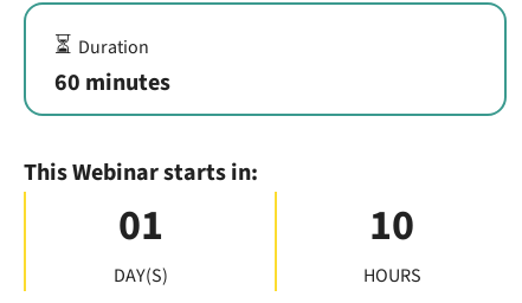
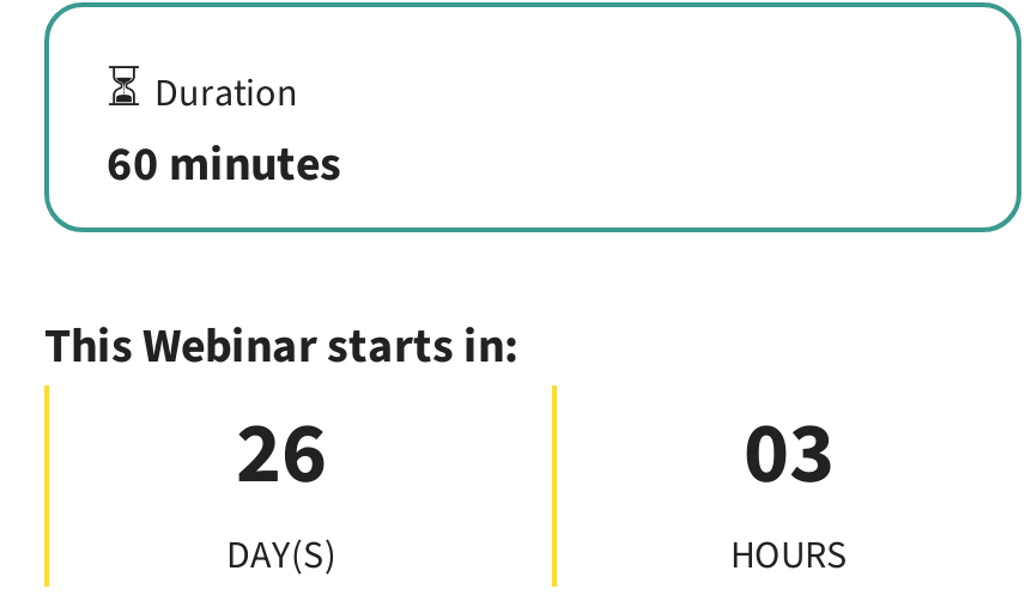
- 01
+ 26

- 10
+ 03
